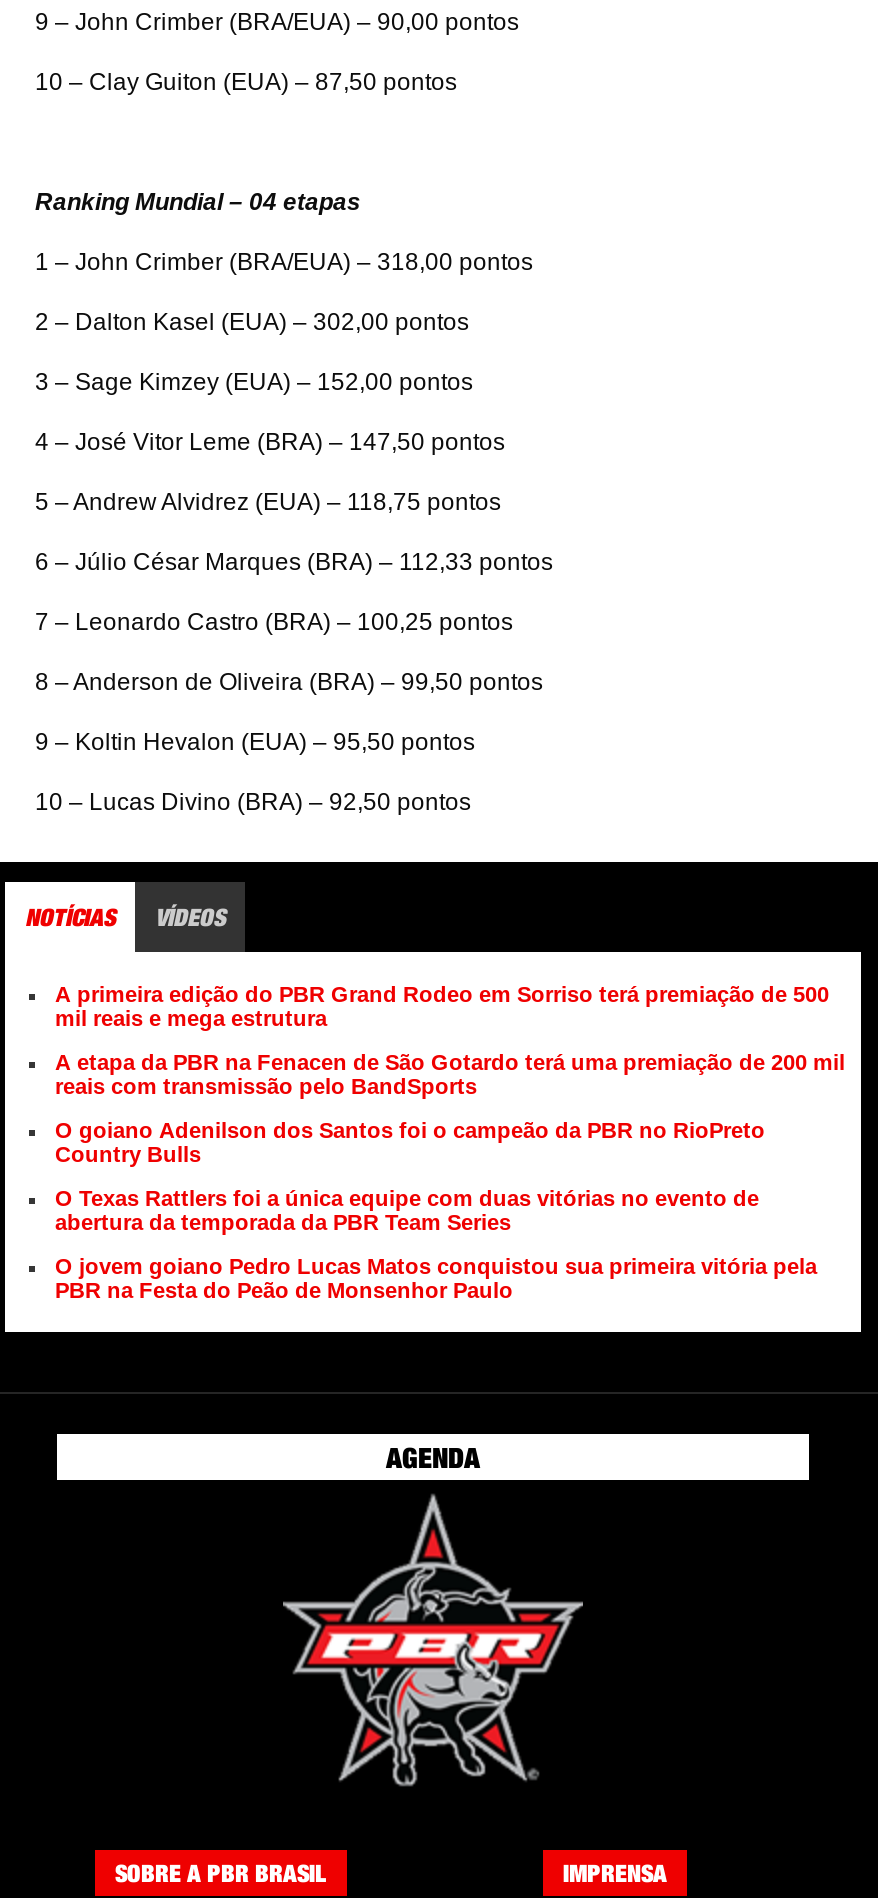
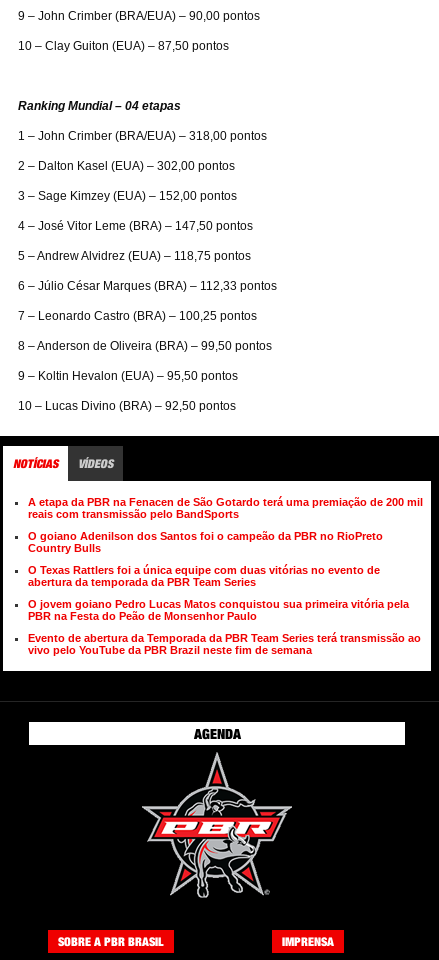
- A primeira edição do PBR Grand Rodeo em Sorriso terá premiação de 500
- mil reais e mega estrutura

moved up: A etapa da PBR na Fenacen de São Gotardo terá uma premiação de 200 mil | reais com transmissão pelo BandSports | O goiano Adenilson dos Santos foi o campeão da PBR no RioPreto | Country Bulls | O Texas Rattlers foi a única equipe com duas vitórias no evento de | abertura da temporada da PBR Team Series | O jovem goiano Pedro Lucas Matos conquistou sua primeira vitória pela | PBR na Festa do Peão de Monsenhor Paulo

+ Evento de abertura da Temporada da PBR Team Series terá transmissão ao
+ vivo pelo YouTube da PBR Brazil neste fim de semana
